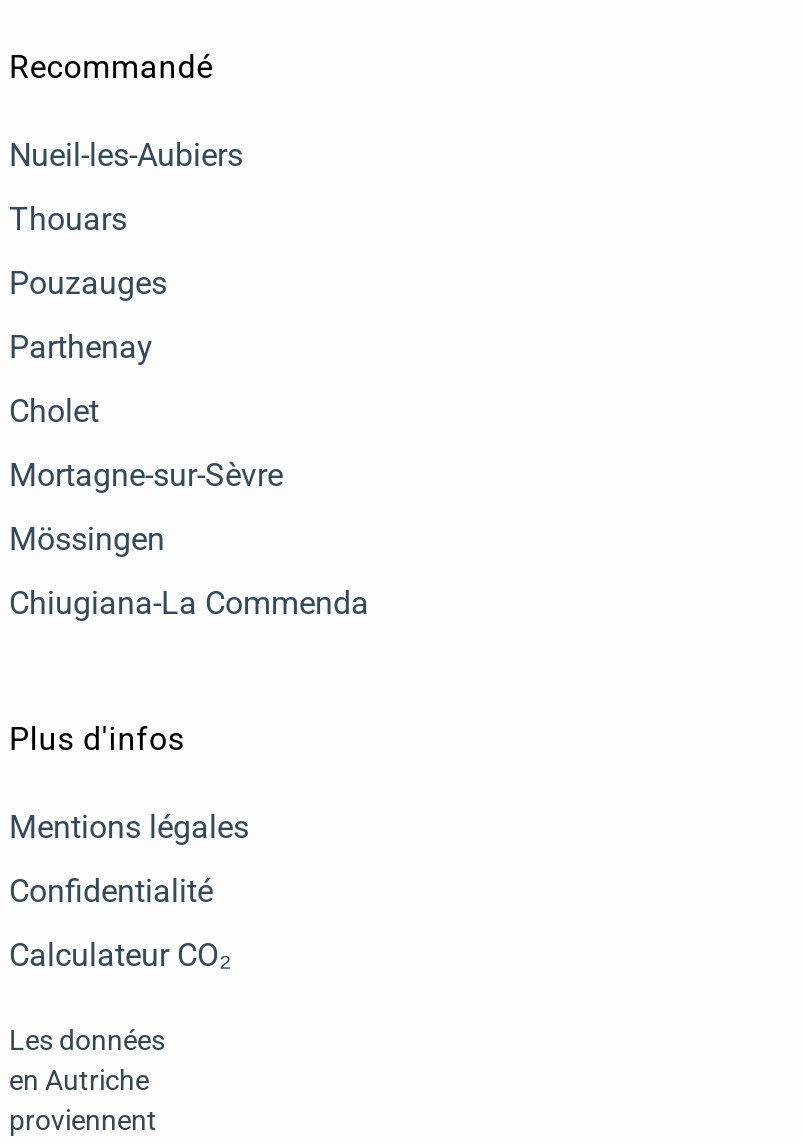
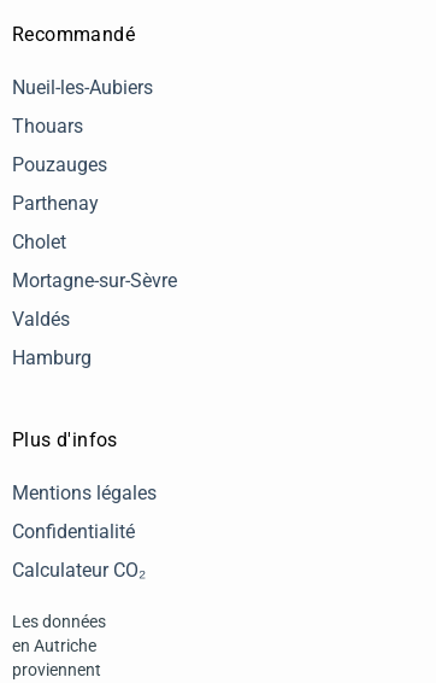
- Mössingen
+ Valdés

- Chiugiana-La Commenda
+ Hamburg
